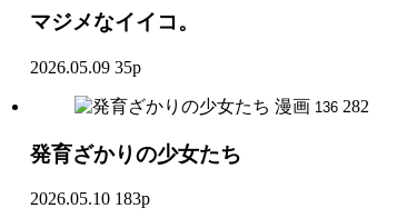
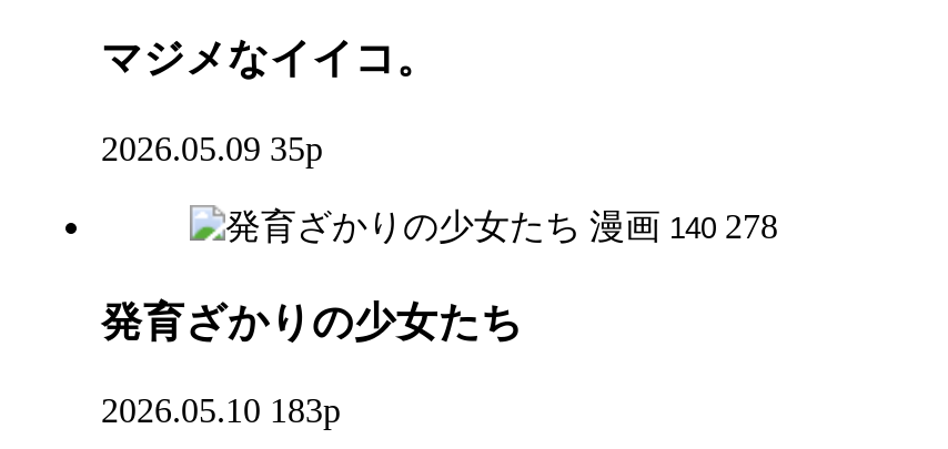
- 漫画 136 282
+ 漫画 140 278
